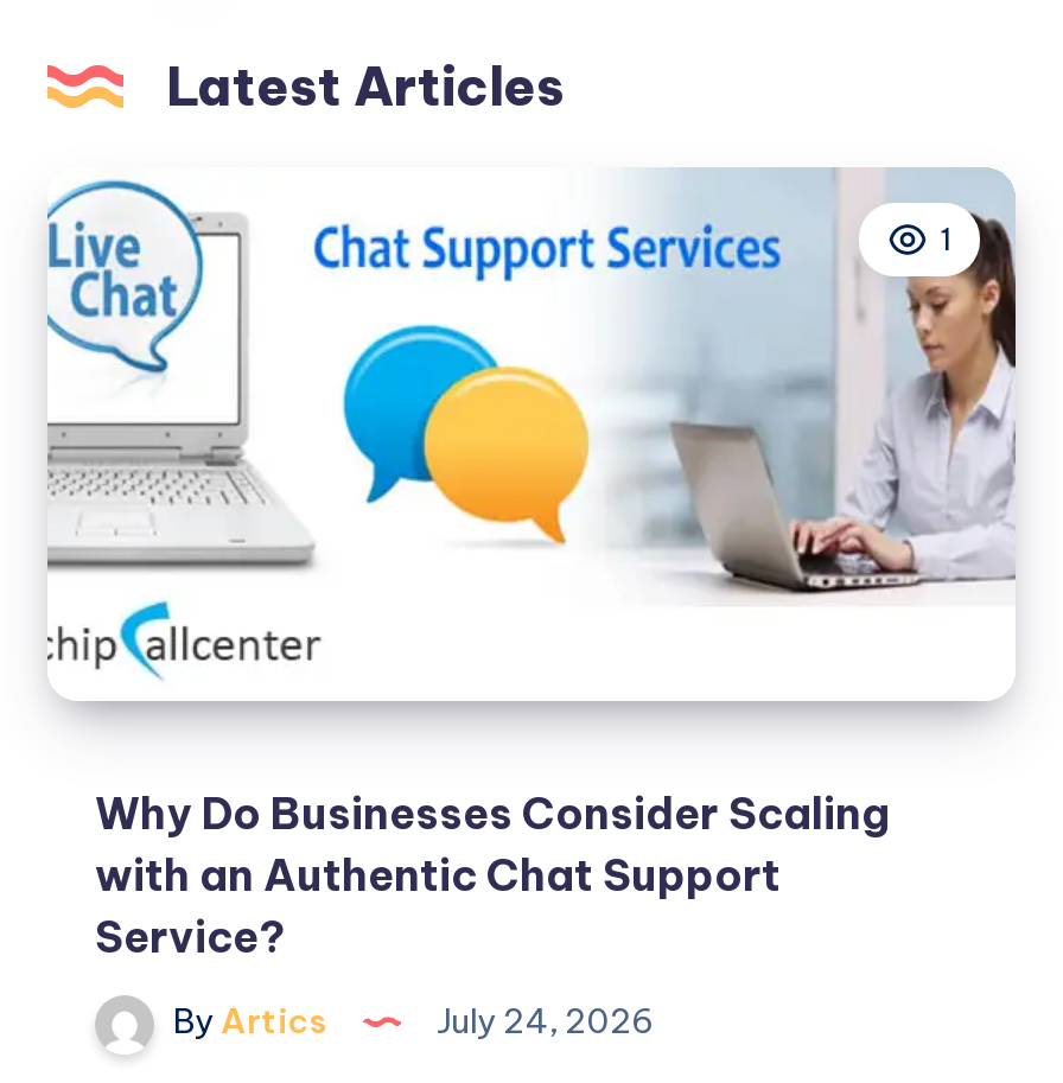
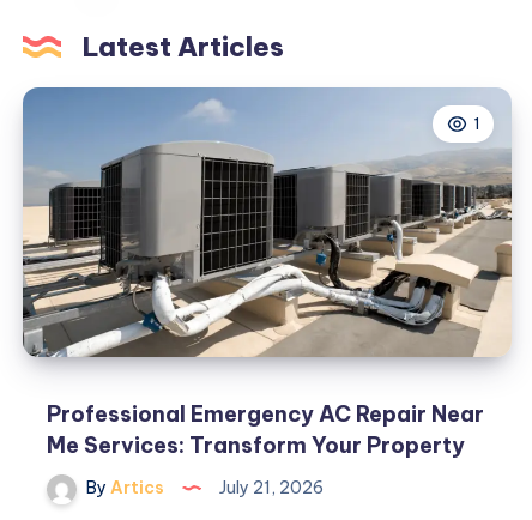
- [image]
- Why Do Businesses Consider Scaling
- with an Authentic Chat Support
- Service?
+ [image]
+ Professional Emergency AC Repair Near
+ Me Services: Transform Your Property

- July 24, 2026
+ July 21, 2026
